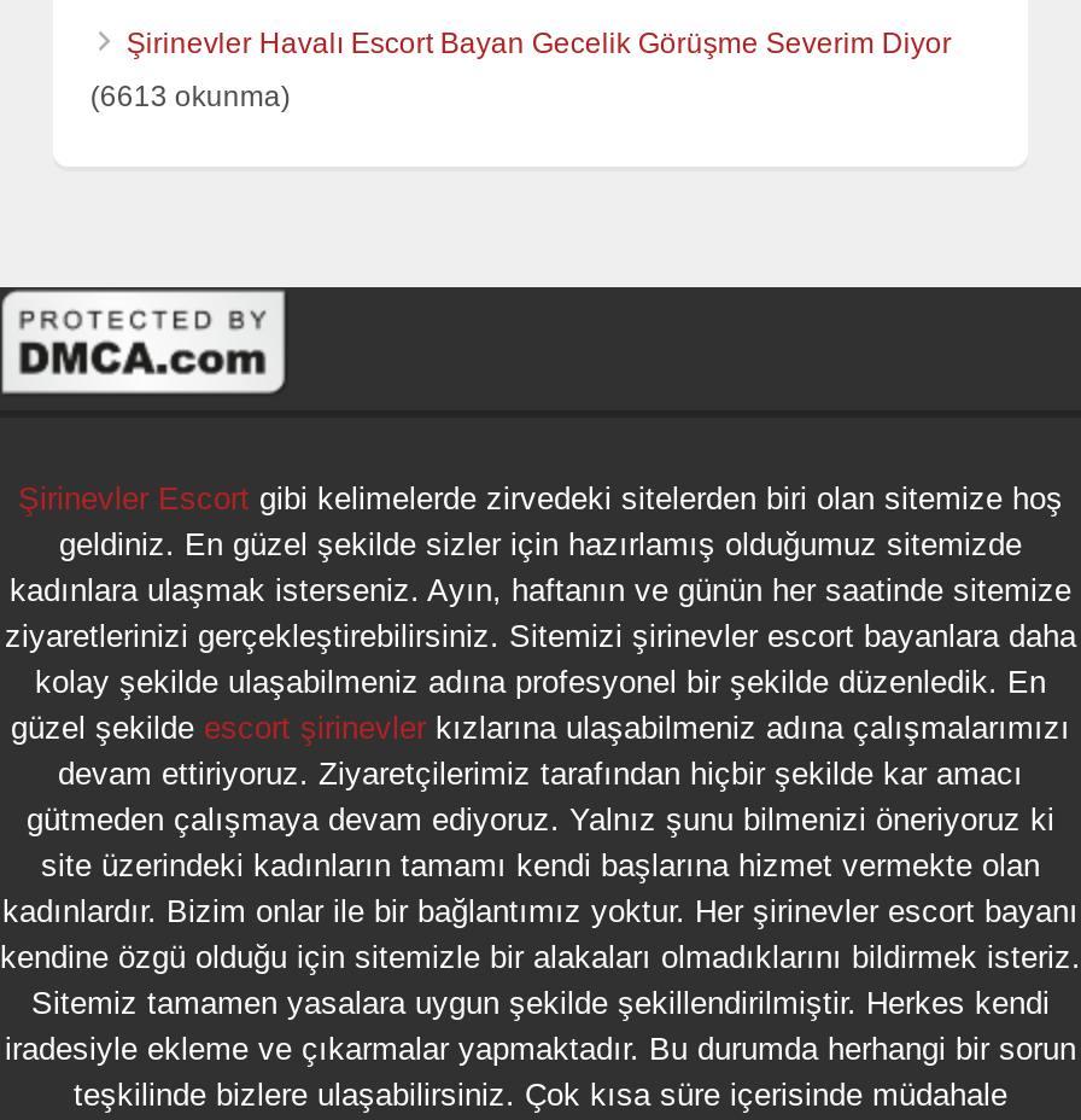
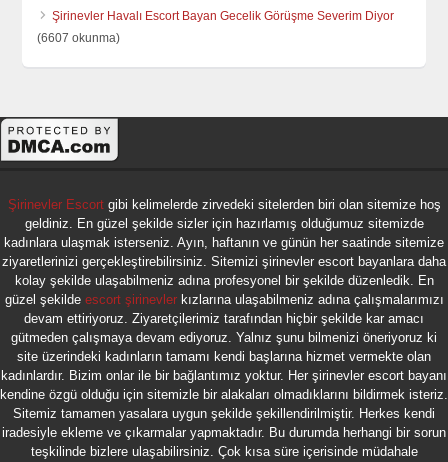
- (6613 okunma)
+ (6607 okunma)
